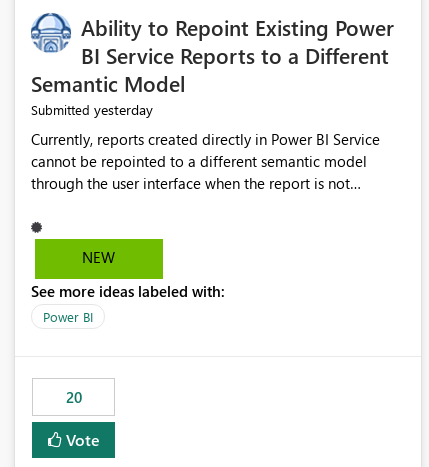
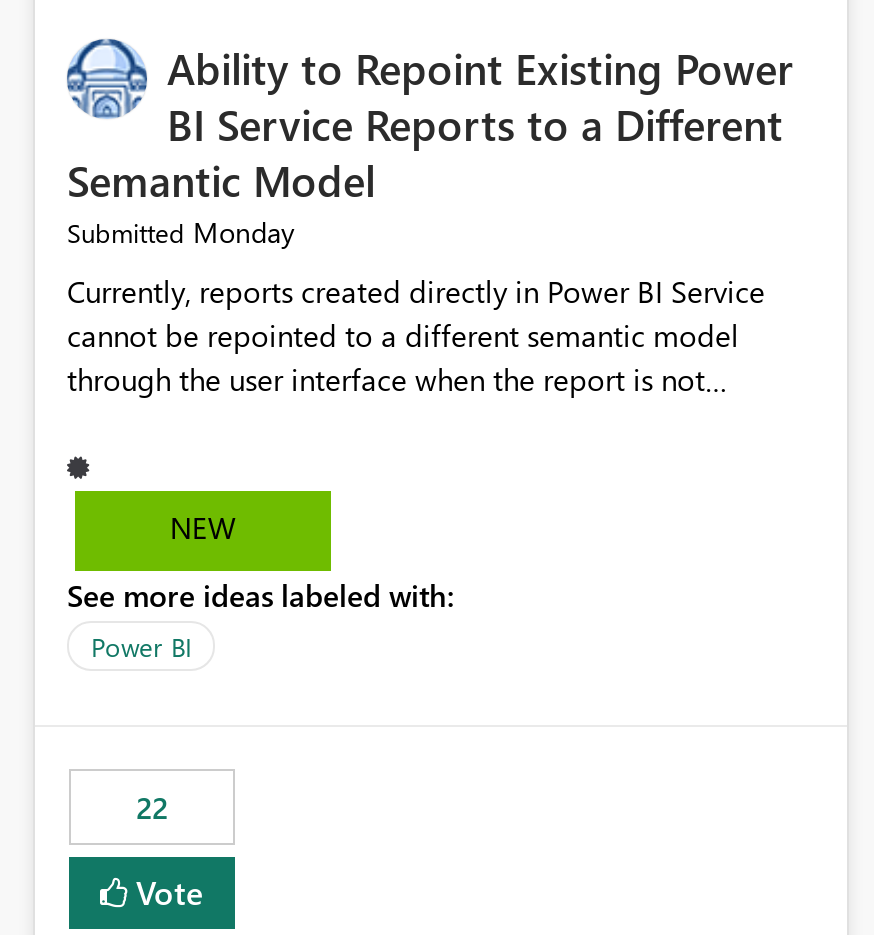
- Submitted yesterday
+ Submitted Monday

- 20
+ 22
